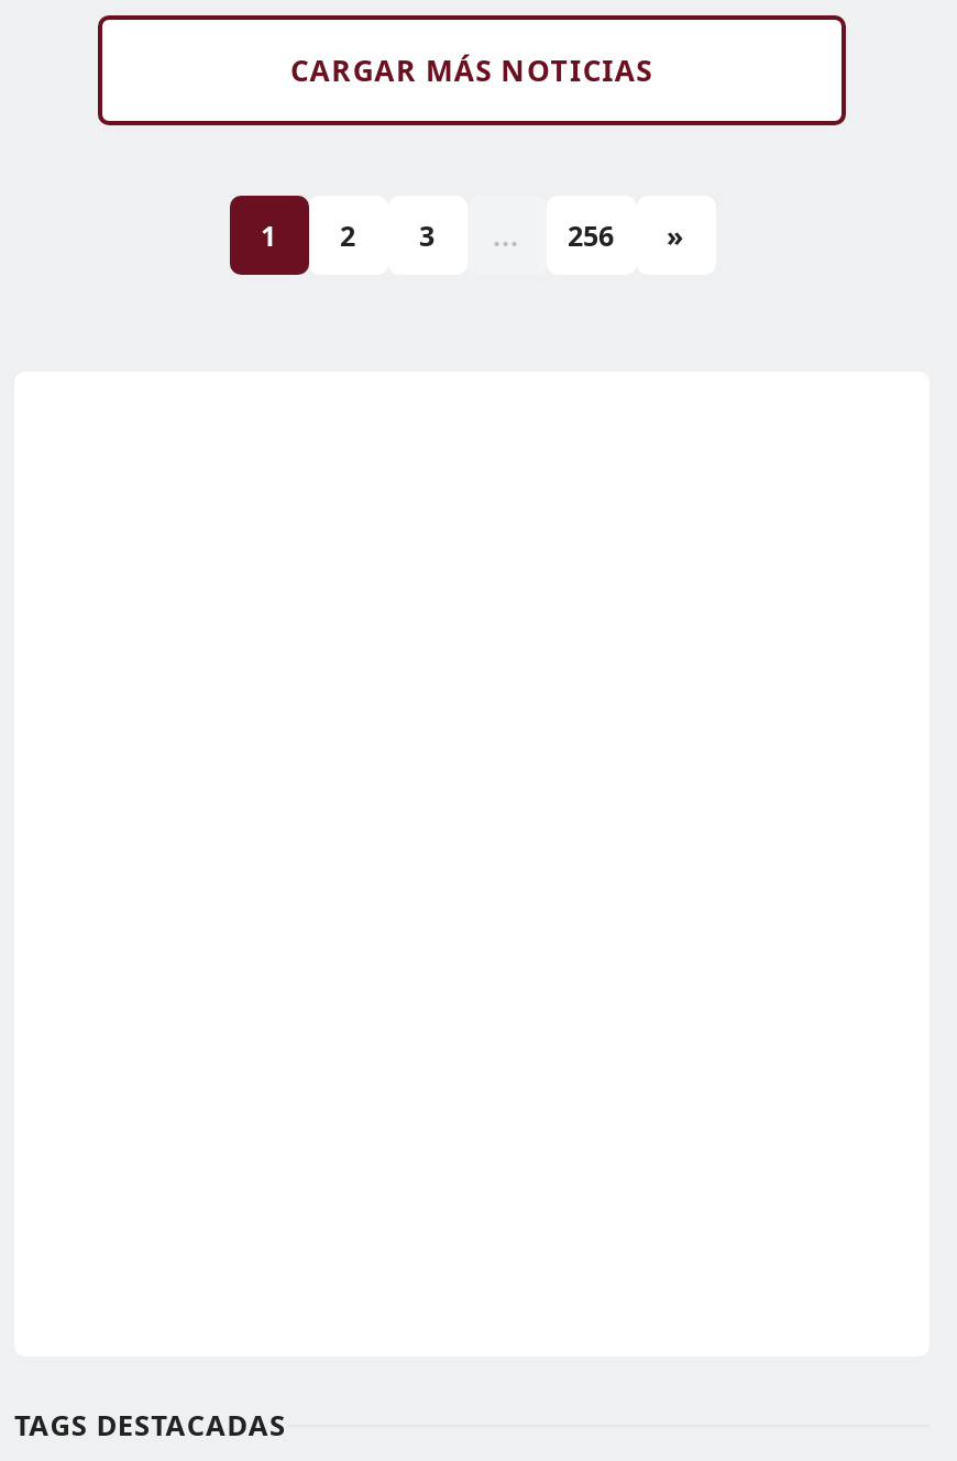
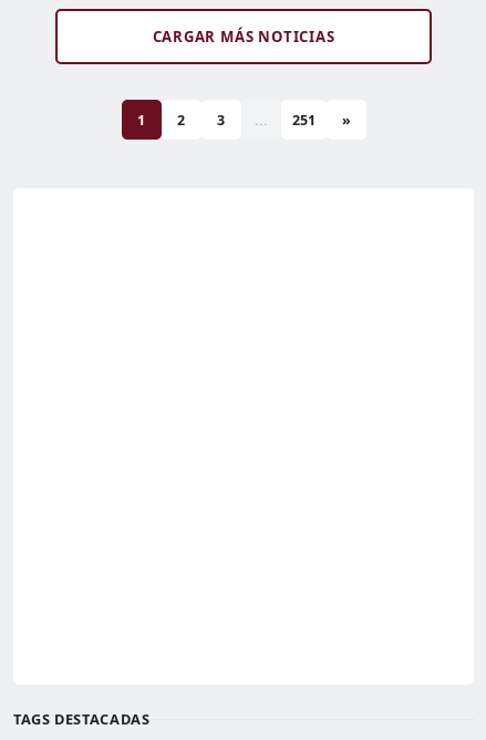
- 256
+ 251
